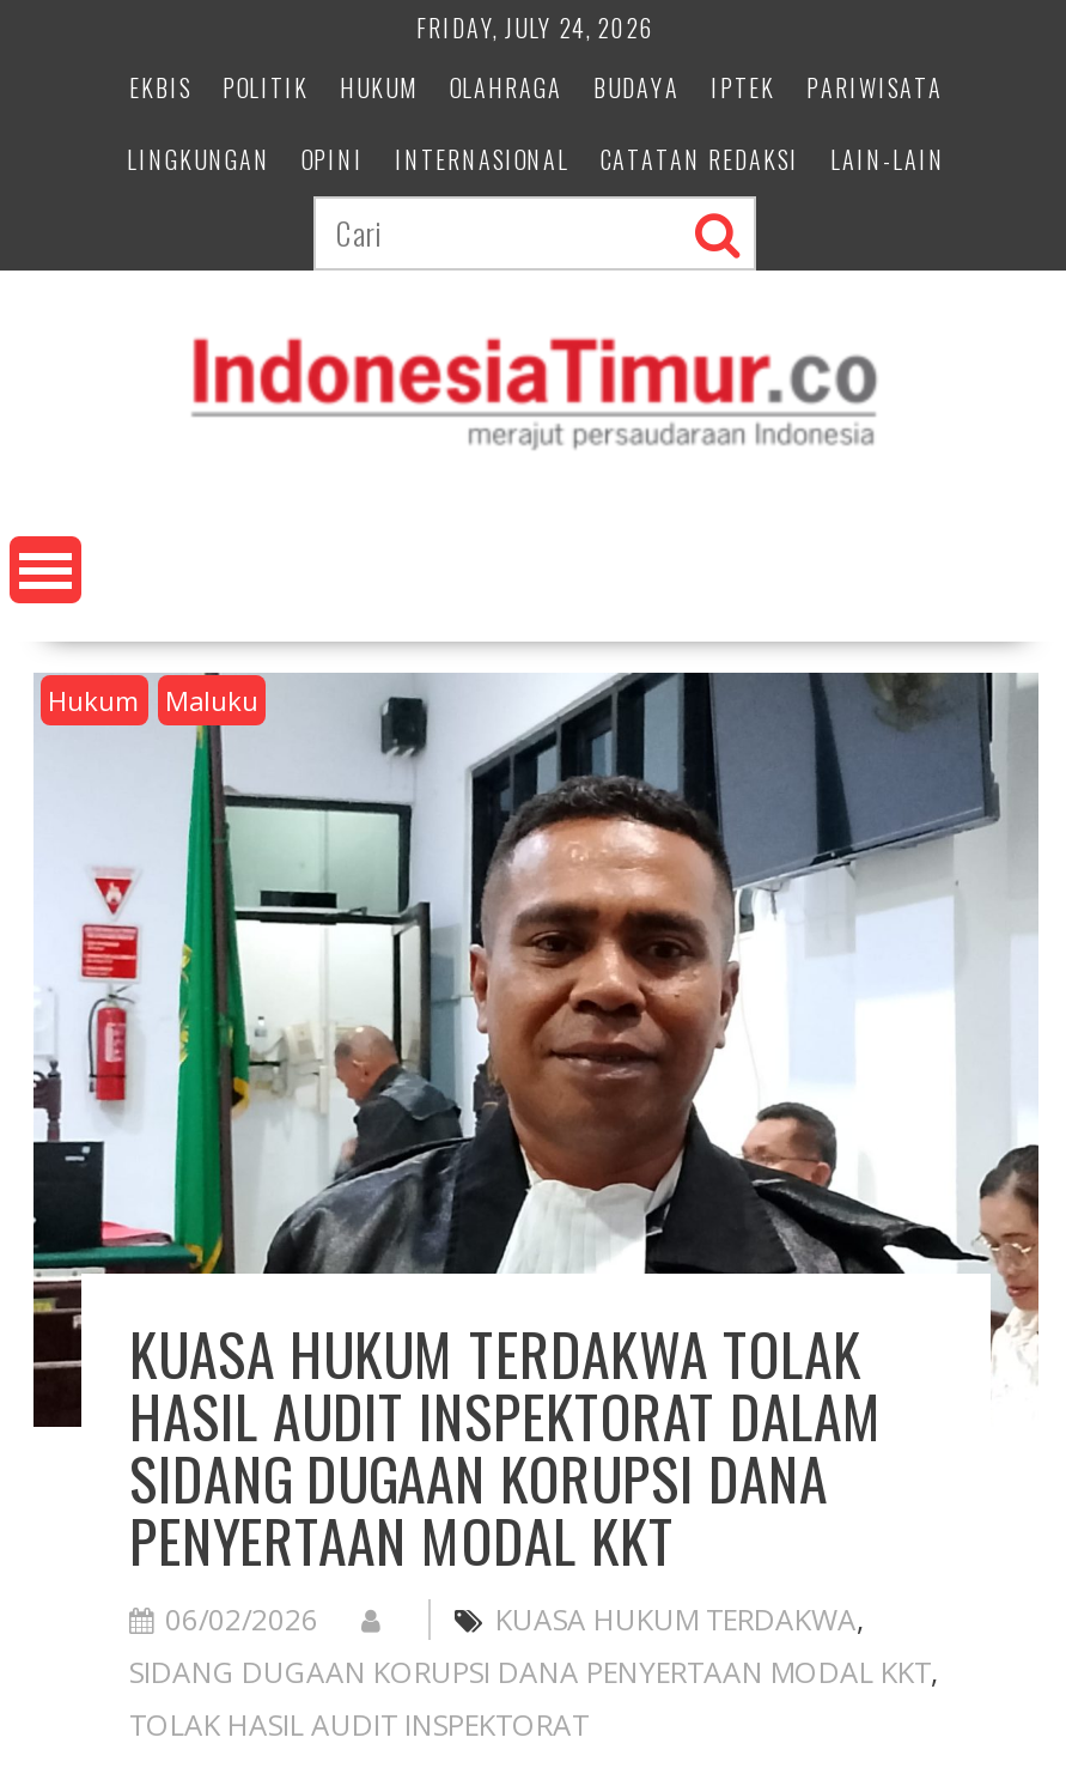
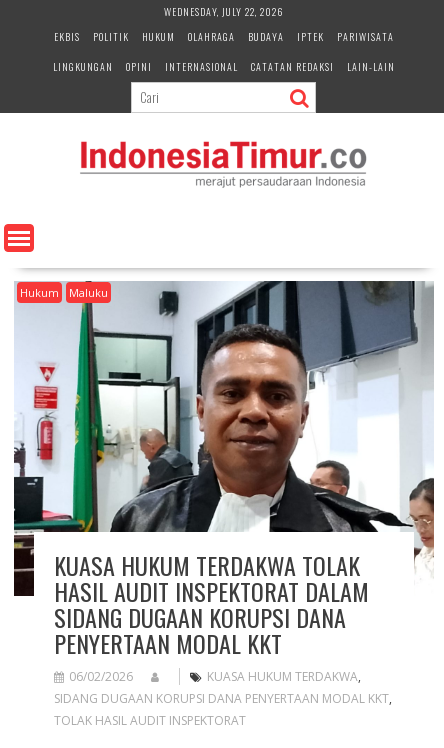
- FRIDAY, JULY 24, 2026
+ WEDNESDAY, JULY 22, 2026
